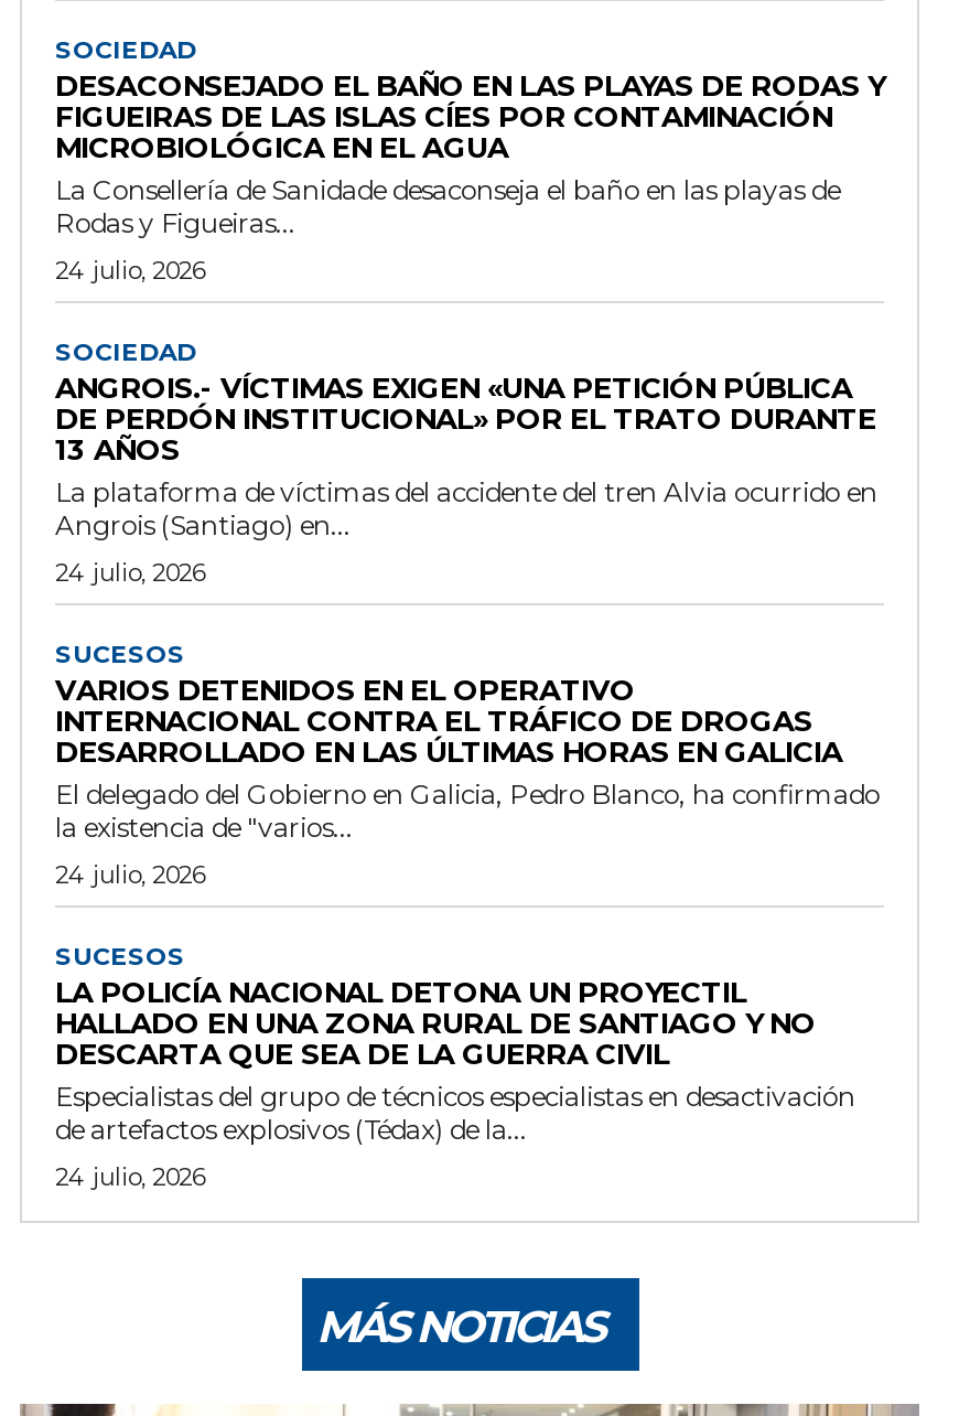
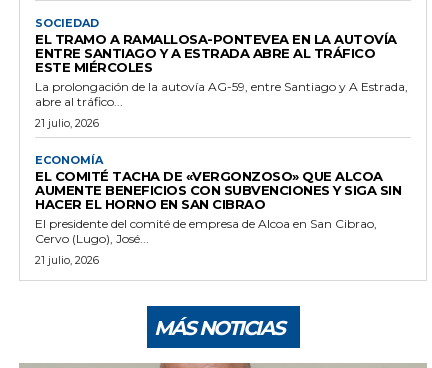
- DESACONSEJADO EL BAÑO EN LAS PLAYAS DE RODAS Y
- FIGUEIRAS DE LAS ISLAS CÍES POR CONTAMINACIÓN
- MICROBIOLÓGICA EN EL AGUA
- La Consellería de Sanidade desaconseja el baño en las playas de
- Rodas y Figueiras...
- 24 julio, 2026
- SOCIEDAD
- ANGROIS.- VÍCTIMAS EXIGEN «UNA PETICIÓN PÚBLICA
- DE PERDÓN INSTITUCIONAL» POR EL TRATO DURANTE
- 13 AÑOS
- La plataforma de víctimas del accidente del tren Alvia ocurrido en
- Angrois (Santiago) en...
- 24 julio, 2026
- SUCESOS
- VARIOS DETENIDOS EN EL OPERATIVO
- INTERNACIONAL CONTRA EL TRÁFICO DE DROGAS
- DESARROLLADO EN LAS ÚLTIMAS HORAS EN GALICIA
- El delegado del Gobierno en Galicia, Pedro Blanco, ha confirmado
- la existencia de "varios...
- 24 julio, 2026
- SUCESOS
- LA POLICÍA NACIONAL DETONA UN PROYECTIL
- HALLADO EN UNA ZONA RURAL DE SANTIAGO Y NO
- DESCARTA QUE SEA DE LA GUERRA CIVIL
- Especialistas del grupo de técnicos especialistas en desactivación
- de artefactos explosivos (Tédax) de la...
- 24 julio, 2026
+ EL TRAMO A RAMALLOSA-PONTEVEA EN LA AUTOVÍA
+ ENTRE SANTIAGO Y A ESTRADA ABRE AL TRÁFICO
+ ESTE MIÉRCOLES
+ La prolongación de la autovía AG-59, entre Santiago y A Estrada,
+ abre al tráfico...
+ 21 julio, 2026
+ ECONOMÍA
+ EL COMITÉ TACHA DE «VERGONZOSO» QUE ALCOA
+ AUMENTE BENEFICIOS CON SUBVENCIONES Y SIGA SIN
+ HACER EL HORNO EN SAN CIBRAO
+ El presidente del comité de empresa de Alcoa en San Cibrao,
+ Cervo (Lugo), José...
+ 21 julio, 2026
